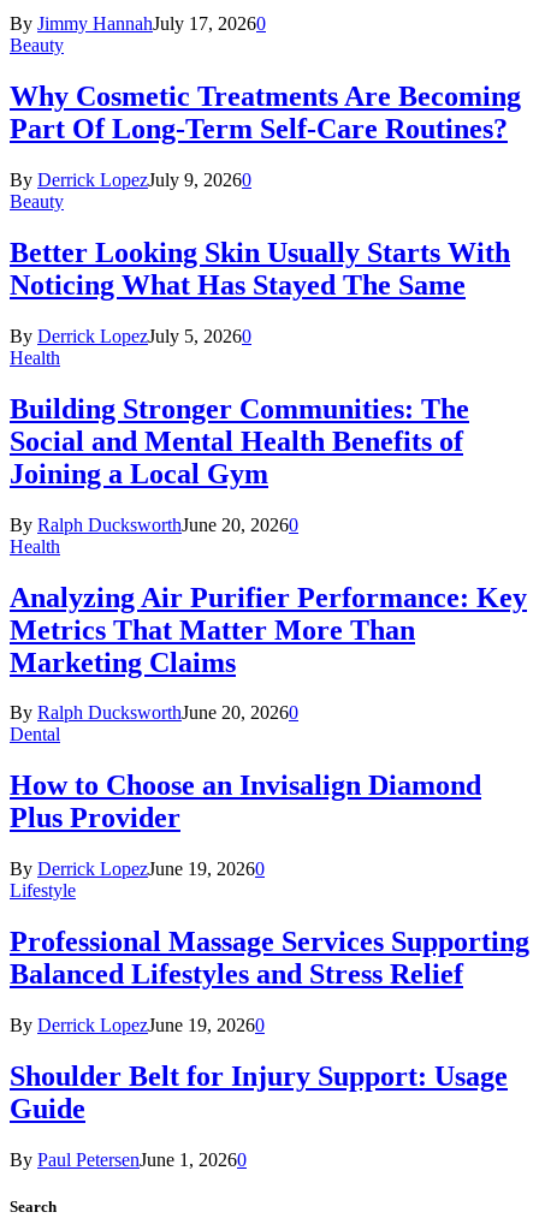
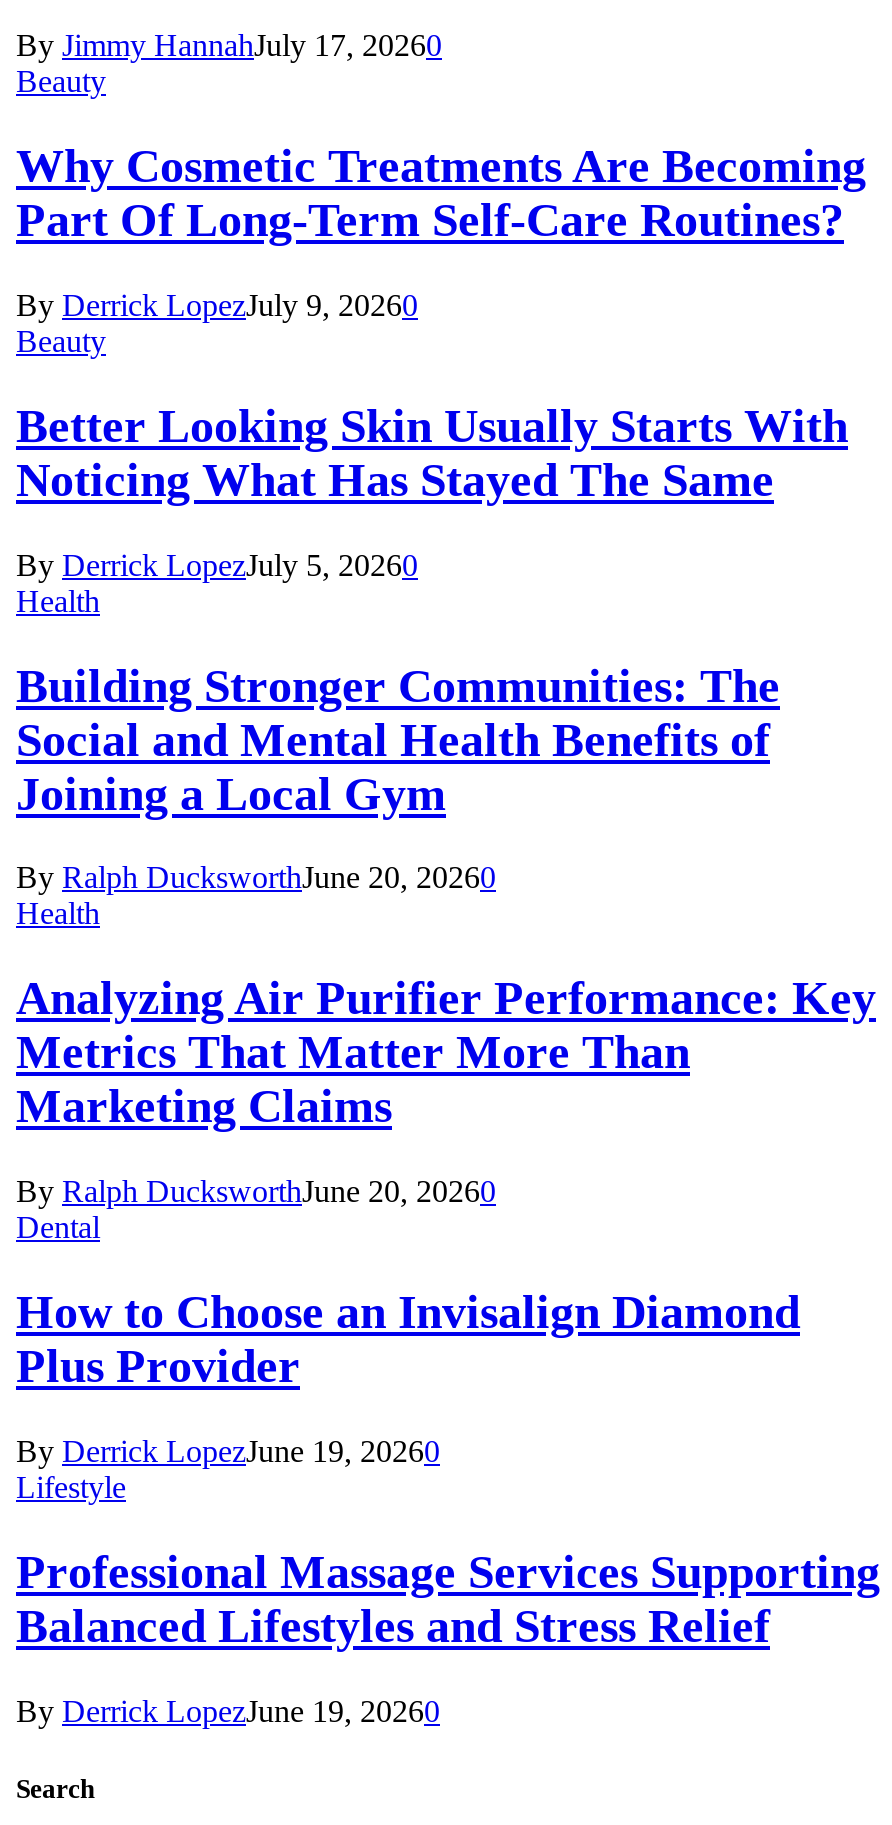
- Shoulder Belt for Injury Support: Usage
- Guide
- By Paul PetersenJune 1, 20260
